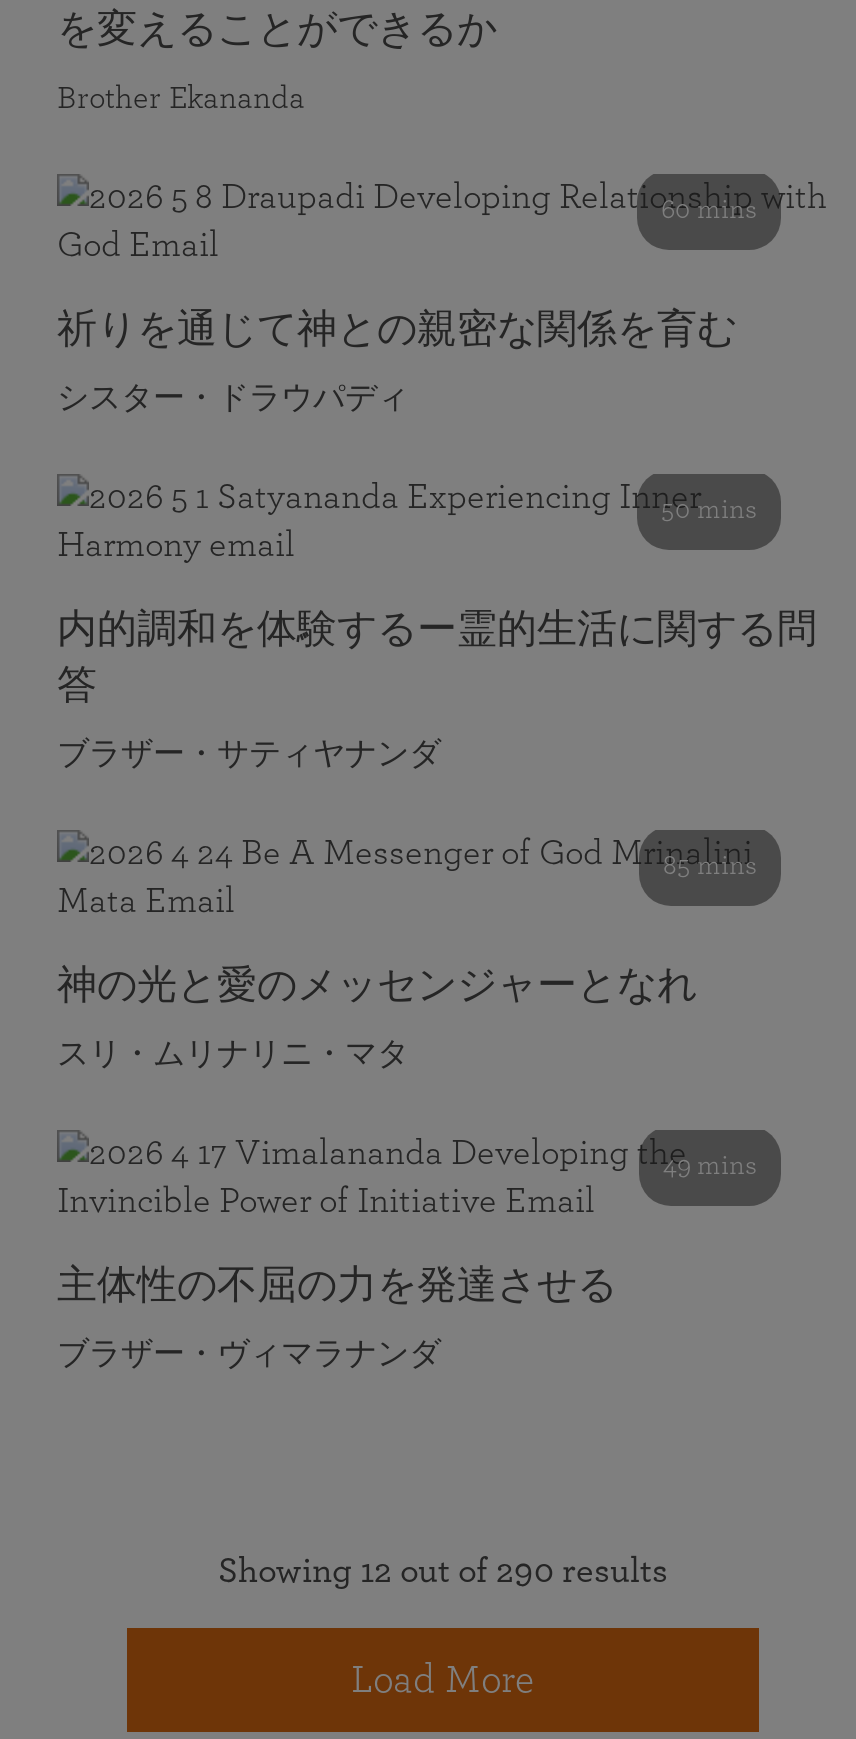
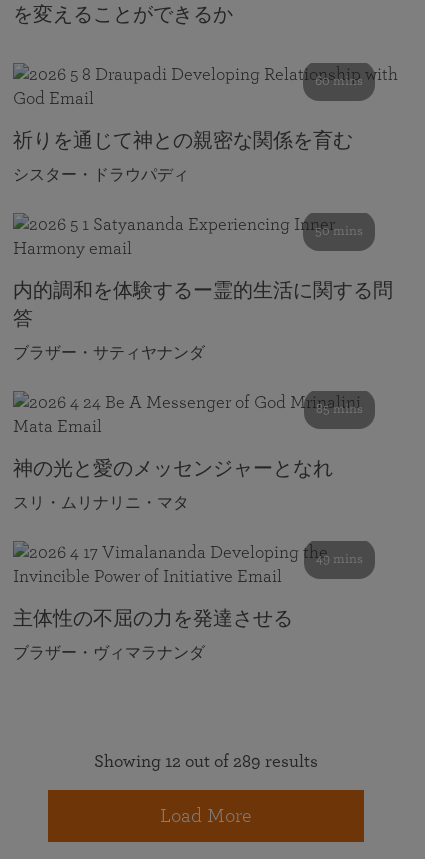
- Brother Ekananda

- Showing 12 out of 290 results
+ Showing 12 out of 289 results
